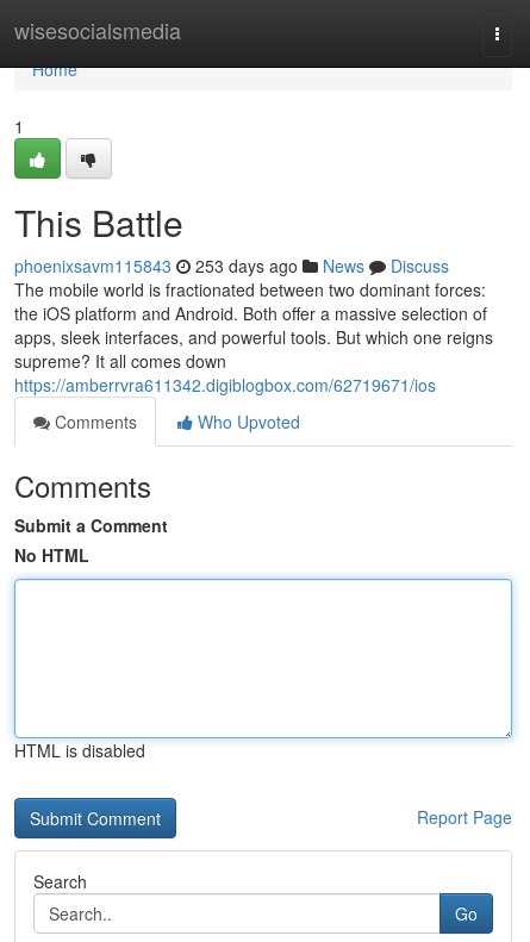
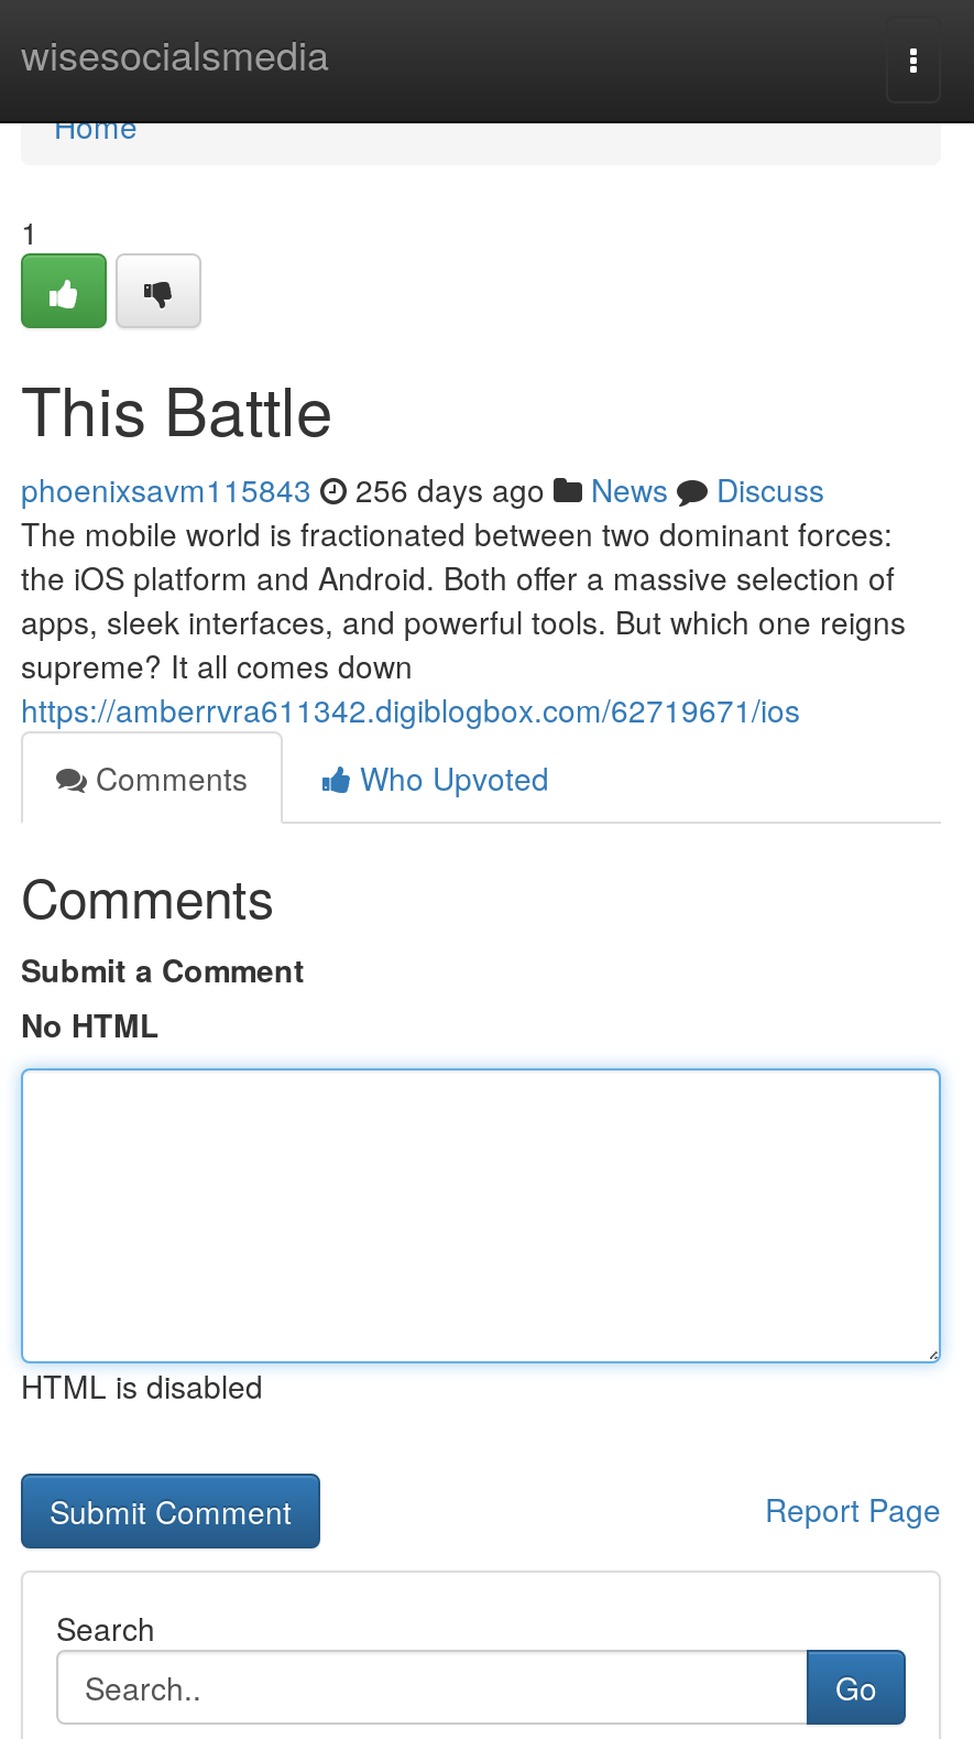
- phoenixsavm115843 253 days ago News Discuss
+ phoenixsavm115843 256 days ago News Discuss
